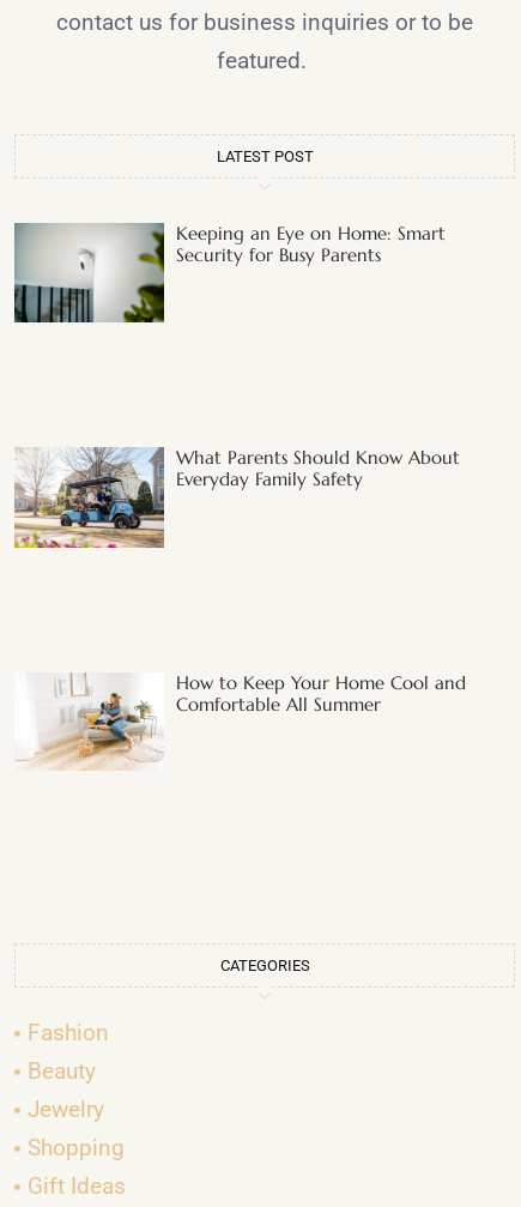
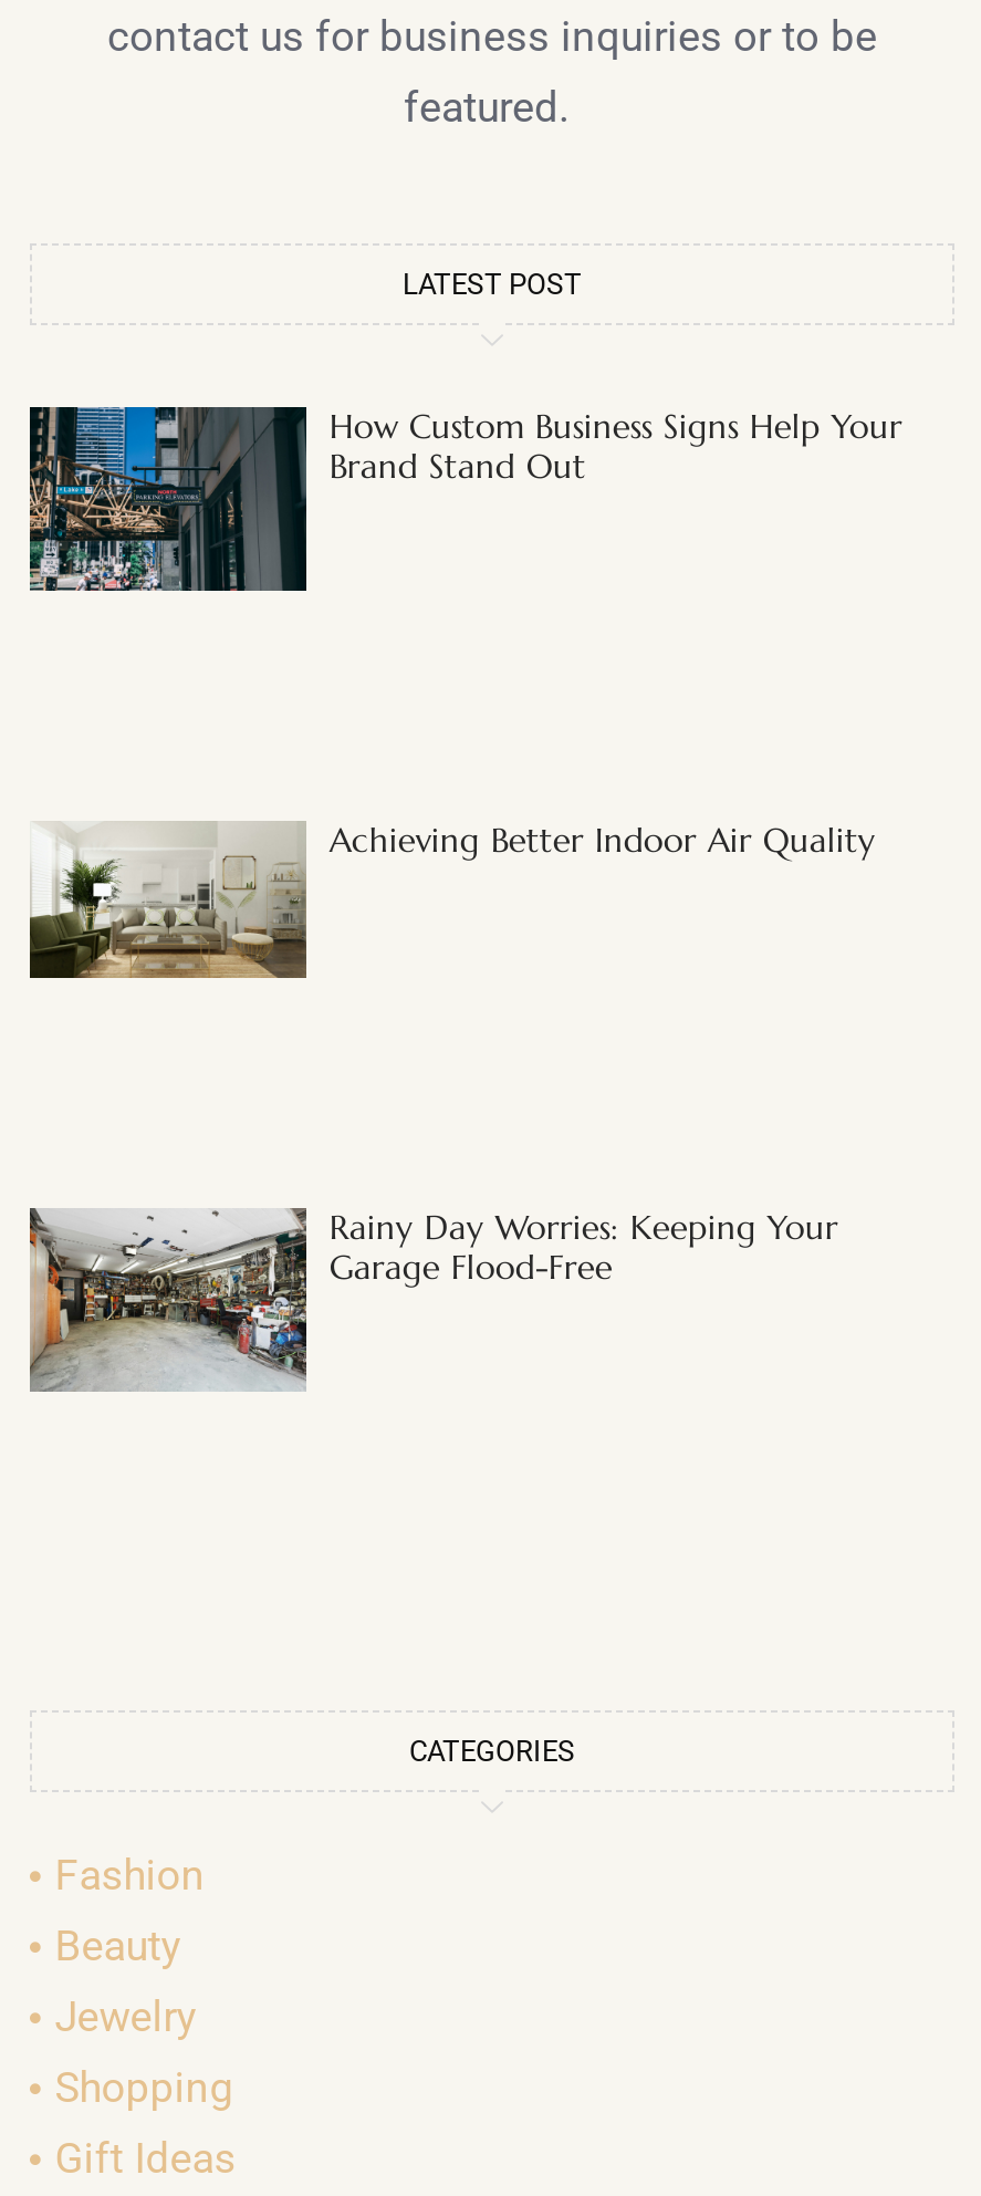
- [image]
- Keeping an Eye on Home: Smart
- Security for Busy Parents
+ [image]
+ How Custom Business Signs Help Your
+ Brand Stand Out

- [image]
- What Parents Should Know About
- Everyday Family Safety
+ [image]
+ Achieving Better Indoor Air Quality

- [image]
- How to Keep Your Home Cool and
- Comfortable All Summer
+ [image]
+ Rainy Day Worries: Keeping Your
+ Garage Flood-Free
